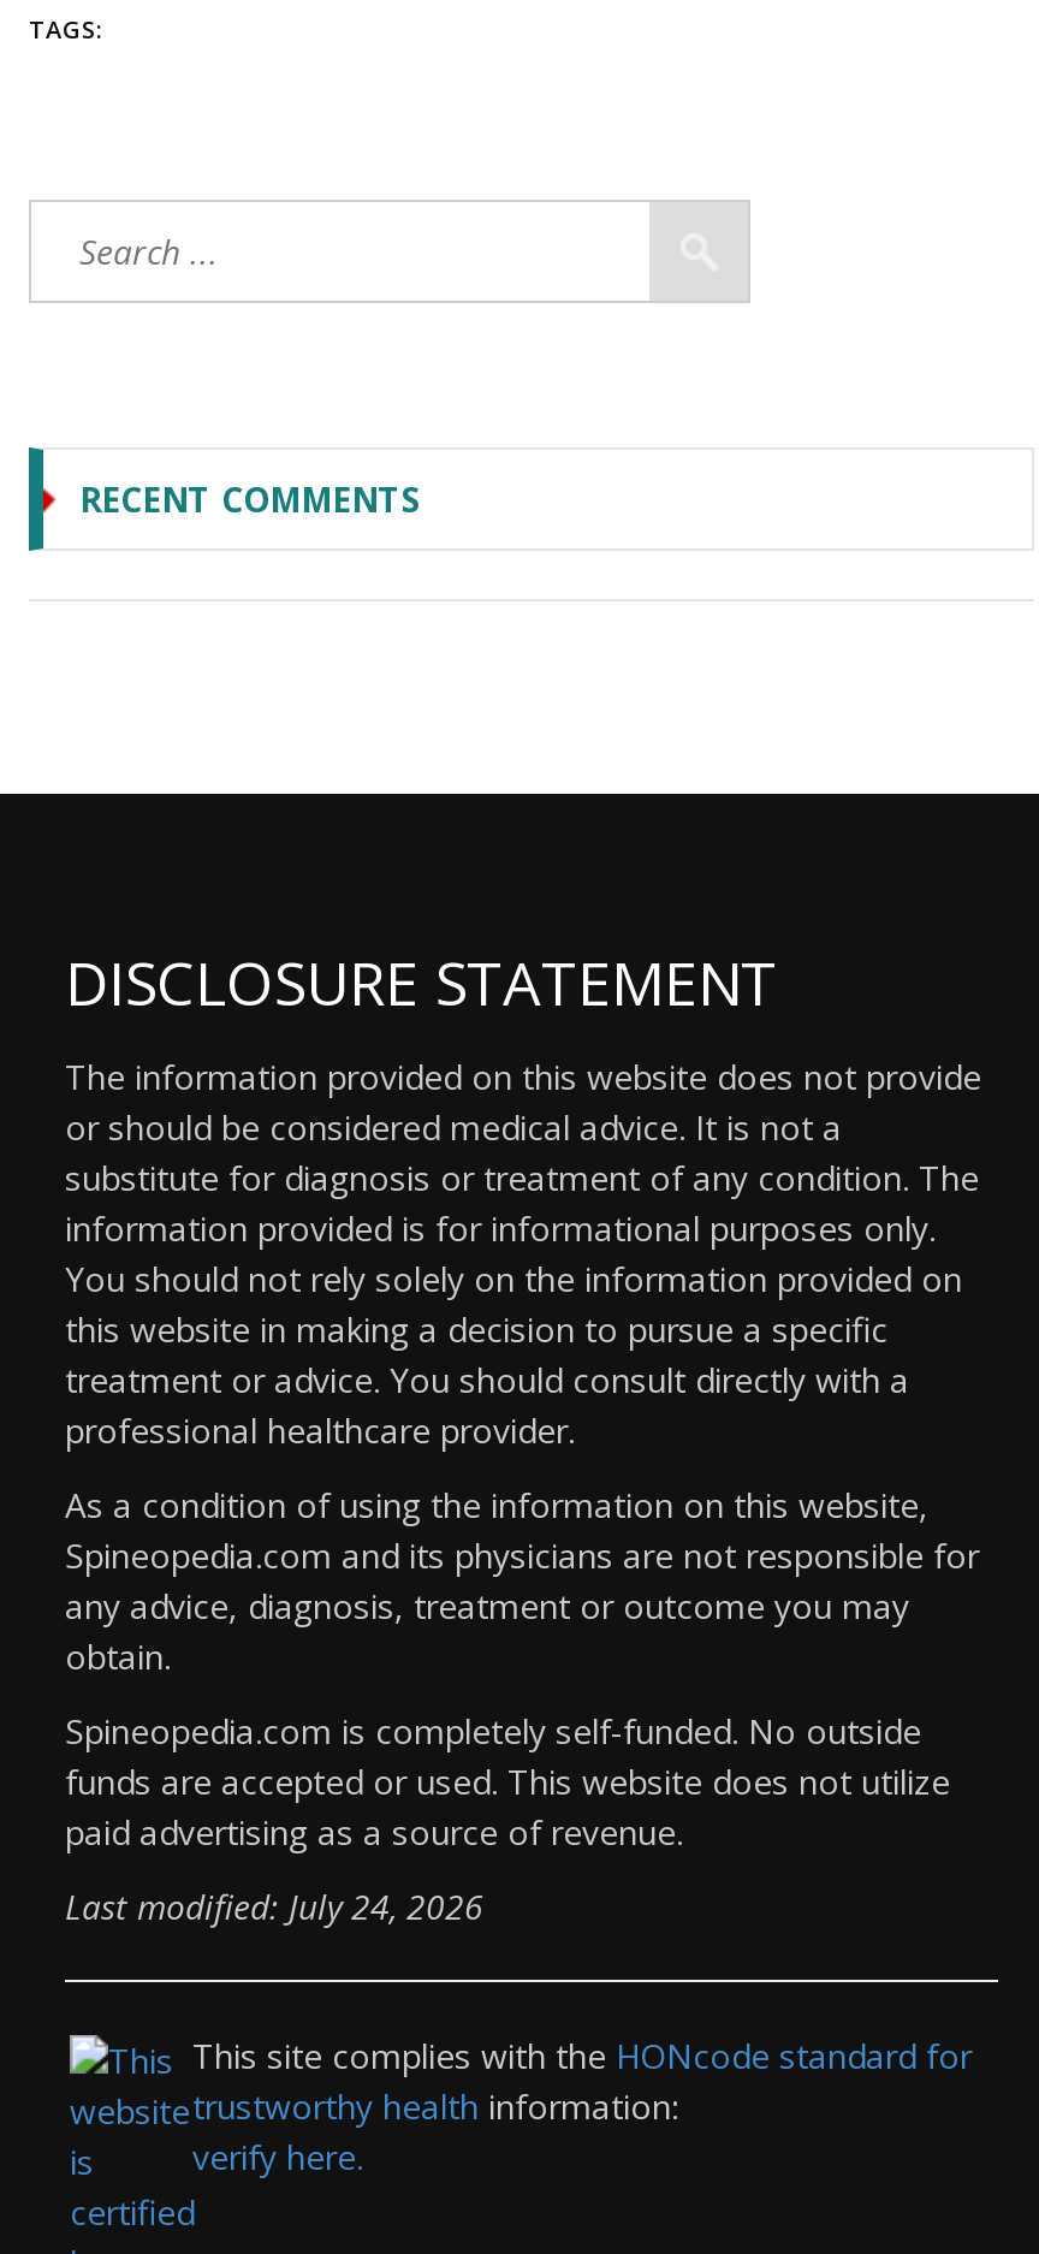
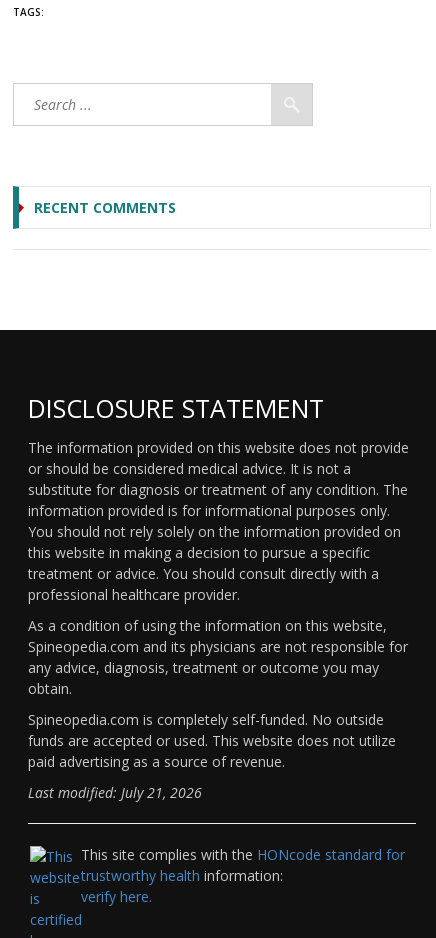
- Last modified: July 24, 2026
+ Last modified: July 21, 2026
